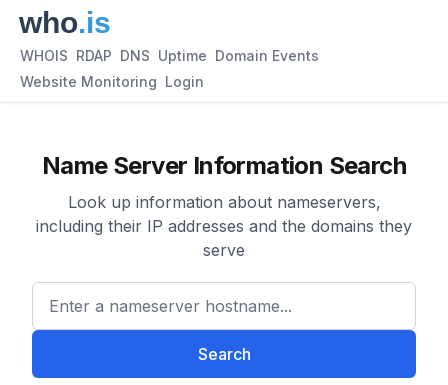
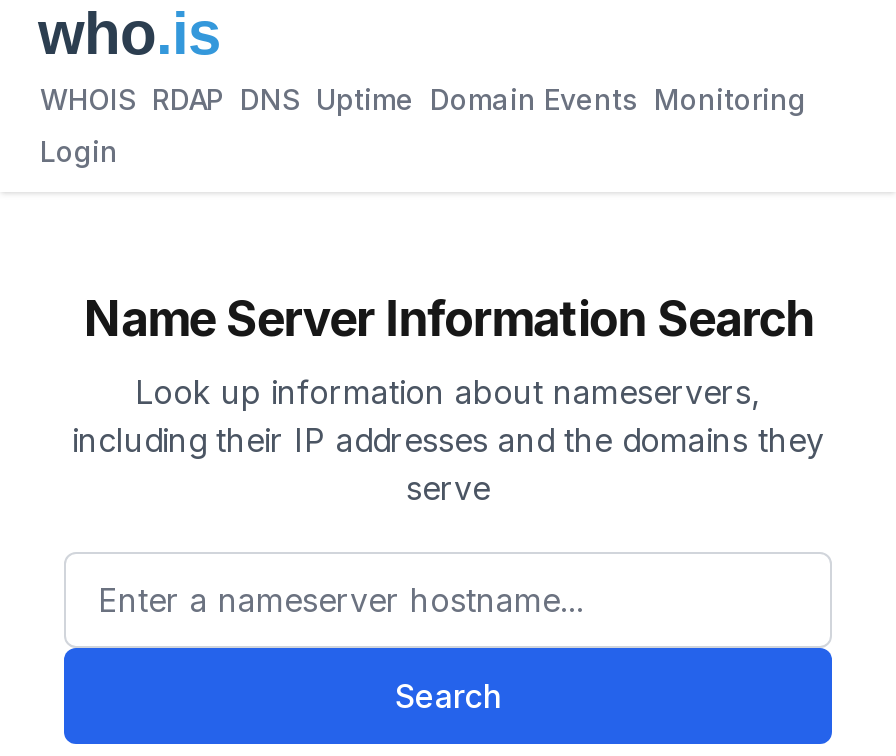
- WHOIS RDAP DNS Uptime Domain Events
+ WHOIS RDAP DNS Uptime Domain Events Monitoring

- Website Monitoring Login
+ Login
